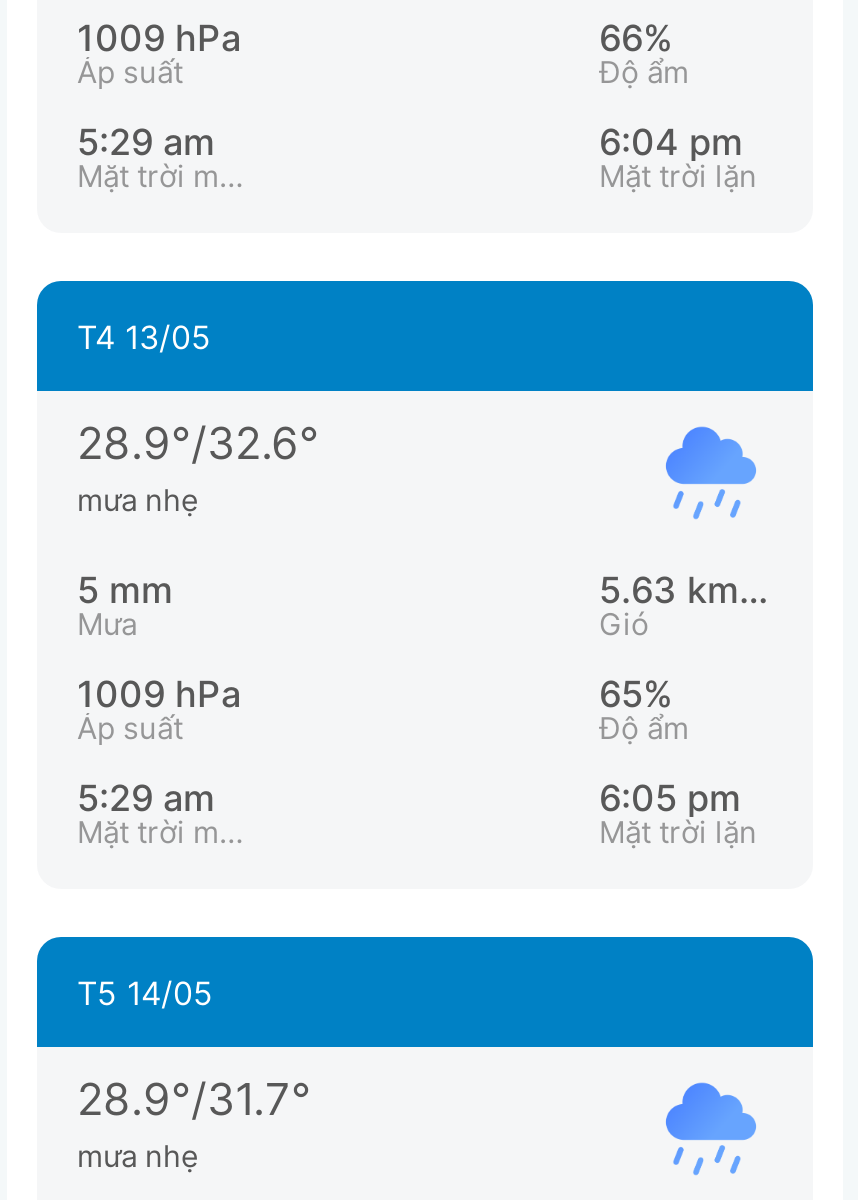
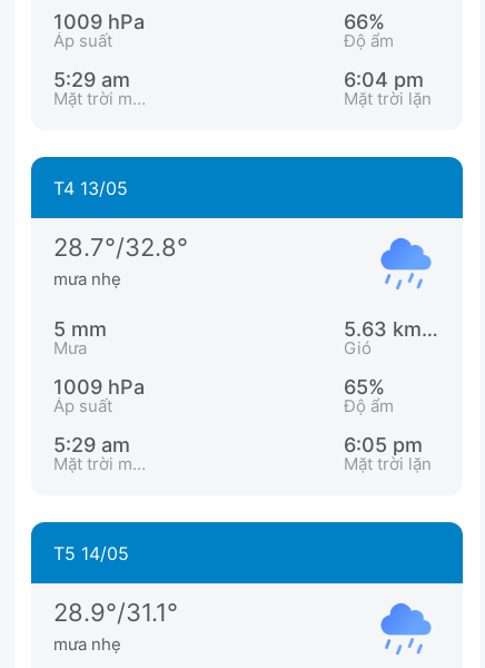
- 28.9°/32.6°
+ 28.7°/32.8°

- 28.9°/31.7°
+ 28.9°/31.1°
